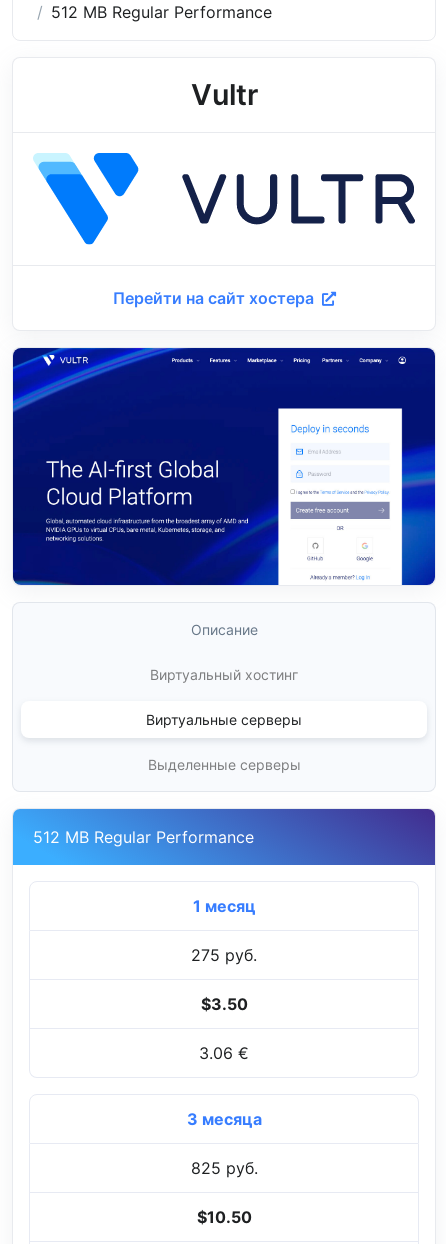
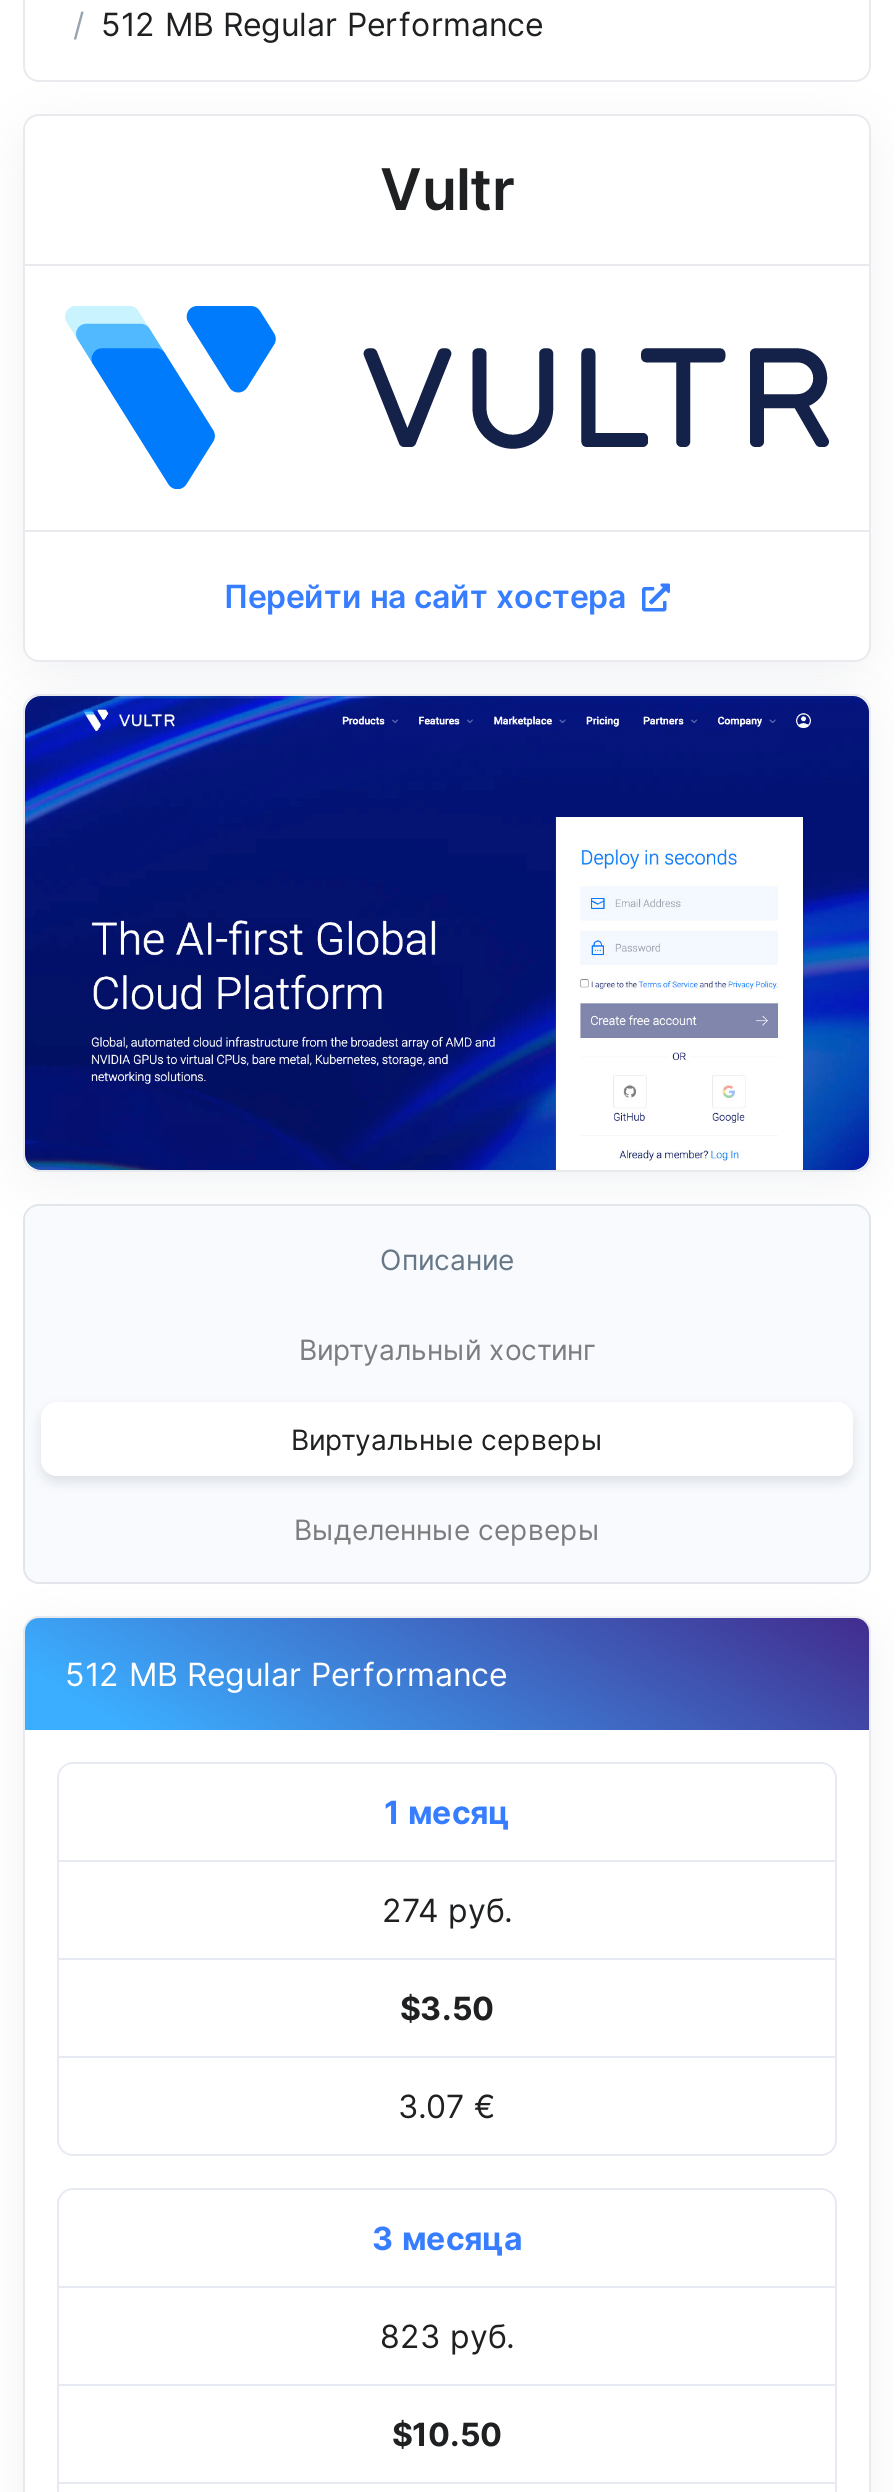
- 275 руб.
+ 274 руб.

- 3.06 €
+ 3.07 €

- 825 руб.
+ 823 руб.
